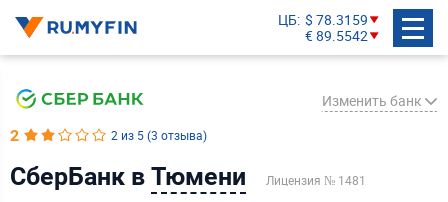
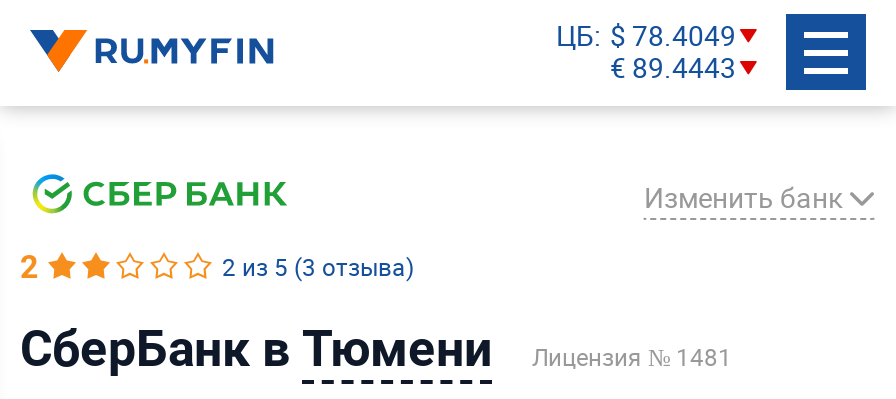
- ЦБ $ 78.3159
- € 89.5542
+ ЦБ $ 78.4049
+ € 89.4443
